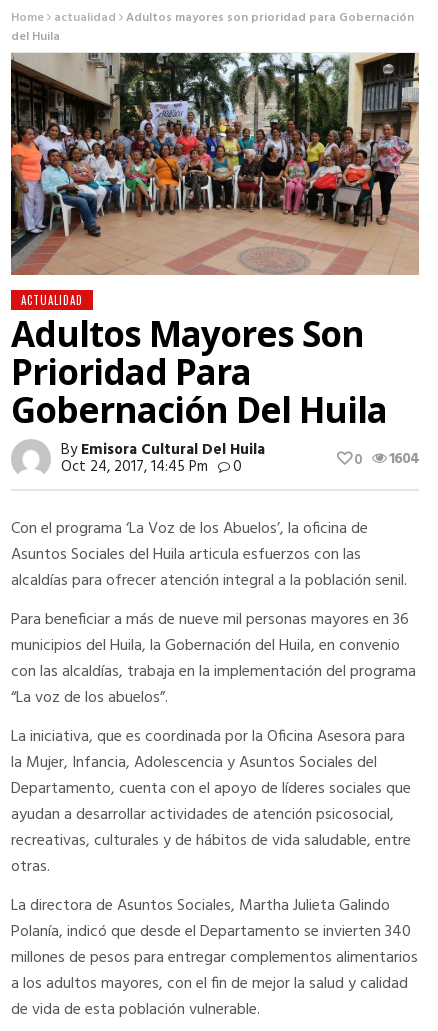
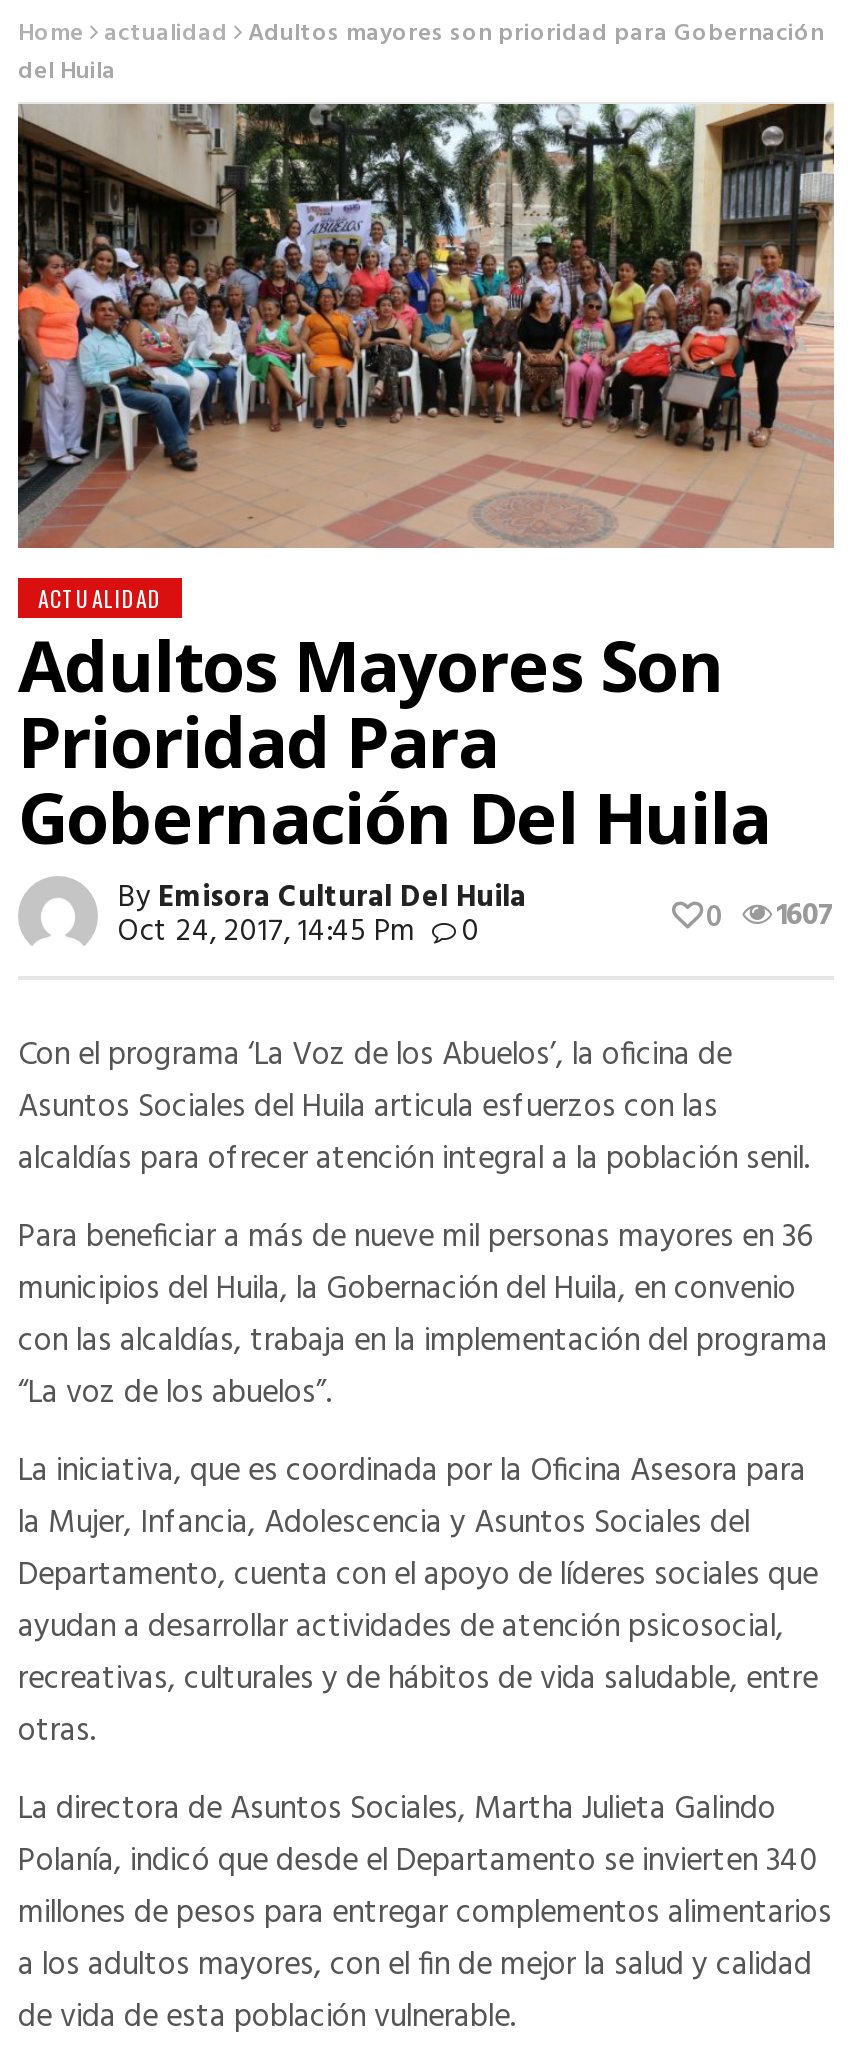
- 0 1604
+ 0 1607
